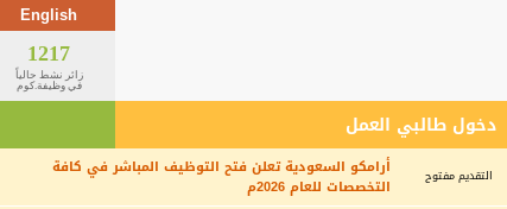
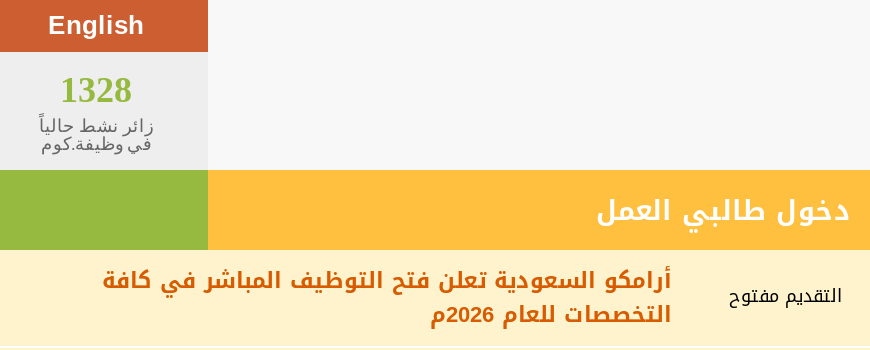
- 1217
+ 1328
